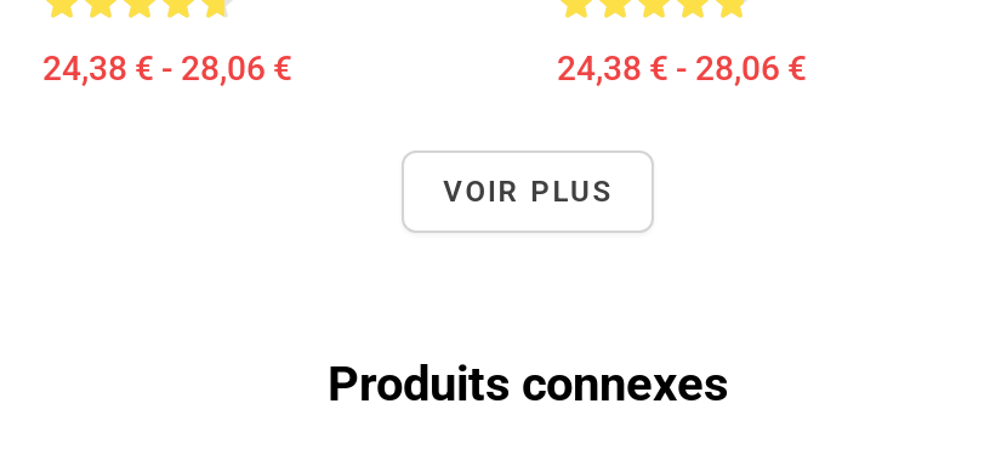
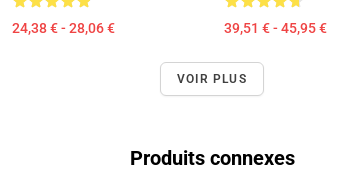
- 24,38 € - 28,06 €
+ 39,51 € - 45,95 €
